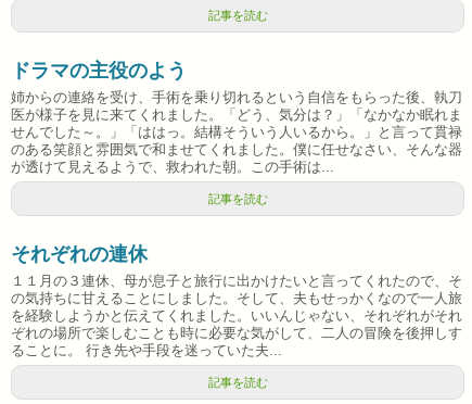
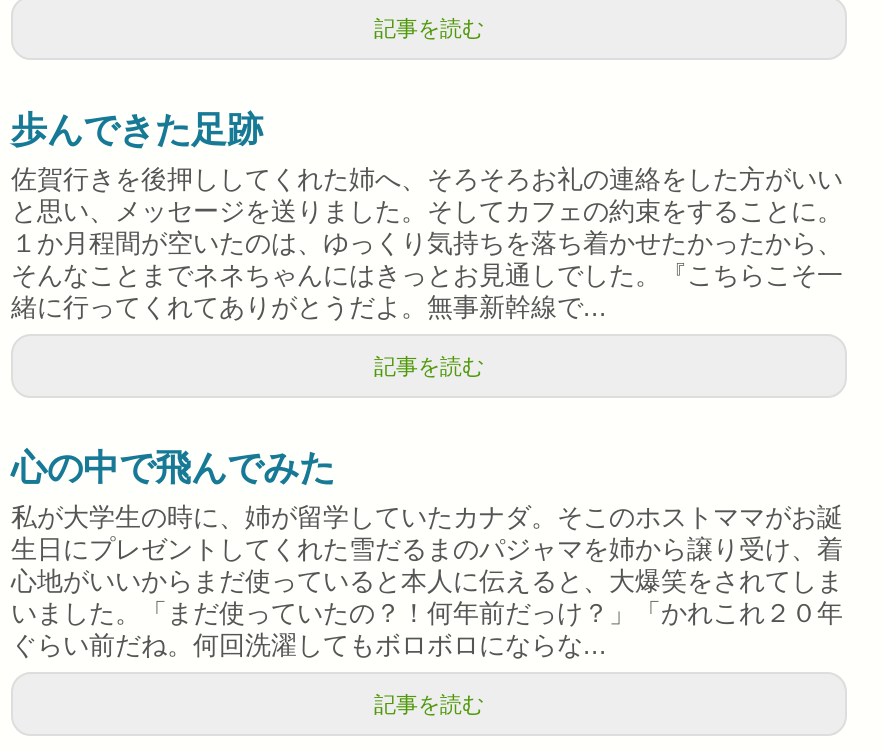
- ドラマの主役のよう
- 姉からの連絡を受け、手術を乗り切れるという自信をもらった後、執刀
- 医が様子を見に来てくれました。「どう、気分は？」「なかなか眠れま
- せんでした～。」「ははっ。結構そういう人いるから。」と言って貫禄
- のある笑顔と雰囲気で和ませてくれました。僕に任せなさい、そんな器
- が透けて見えるようで、救われた朝。この手術は...
+ 歩んできた足跡
+ 佐賀行きを後押ししてくれた姉へ、そろそろお礼の連絡をした方がいい
+ と思い、メッセージを送りました。そしてカフェの約束をすることに。
+ １か月程間が空いたのは、ゆっくり気持ちを落ち着かせたかったから、
+ そんなことまでネネちゃんにはきっとお見通しでした。『こちらこそ一
+ 緒に行ってくれてありがとうだよ。無事新幹線で...

- それぞれの連休
- １１月の３連休、母が息子と旅行に出かけたいと言ってくれたので、そ
- の気持ちに甘えることにしました。そして、夫もせっかくなので一人旅
- を経験しようかと伝えてくれました。いいんじゃない、それぞれがそれ
- ぞれの場所で楽しむことも時に必要な気がして、二人の冒険を後押しす
- ることに。 行き先や手段を迷っていた夫...
+ 心の中で飛んでみた
+ 私が大学生の時に、姉が留学していたカナダ。そこのホストママがお誕
+ 生日にプレゼントしてくれた雪だるまのパジャマを姉から譲り受け、着
+ 心地がいいからまだ使っていると本人に伝えると、大爆笑をされてしま
+ いました。「まだ使っていたの？！何年前だっけ？」「かれこれ２０年
+ ぐらい前だね。何回洗濯してもボロボロにならな...
